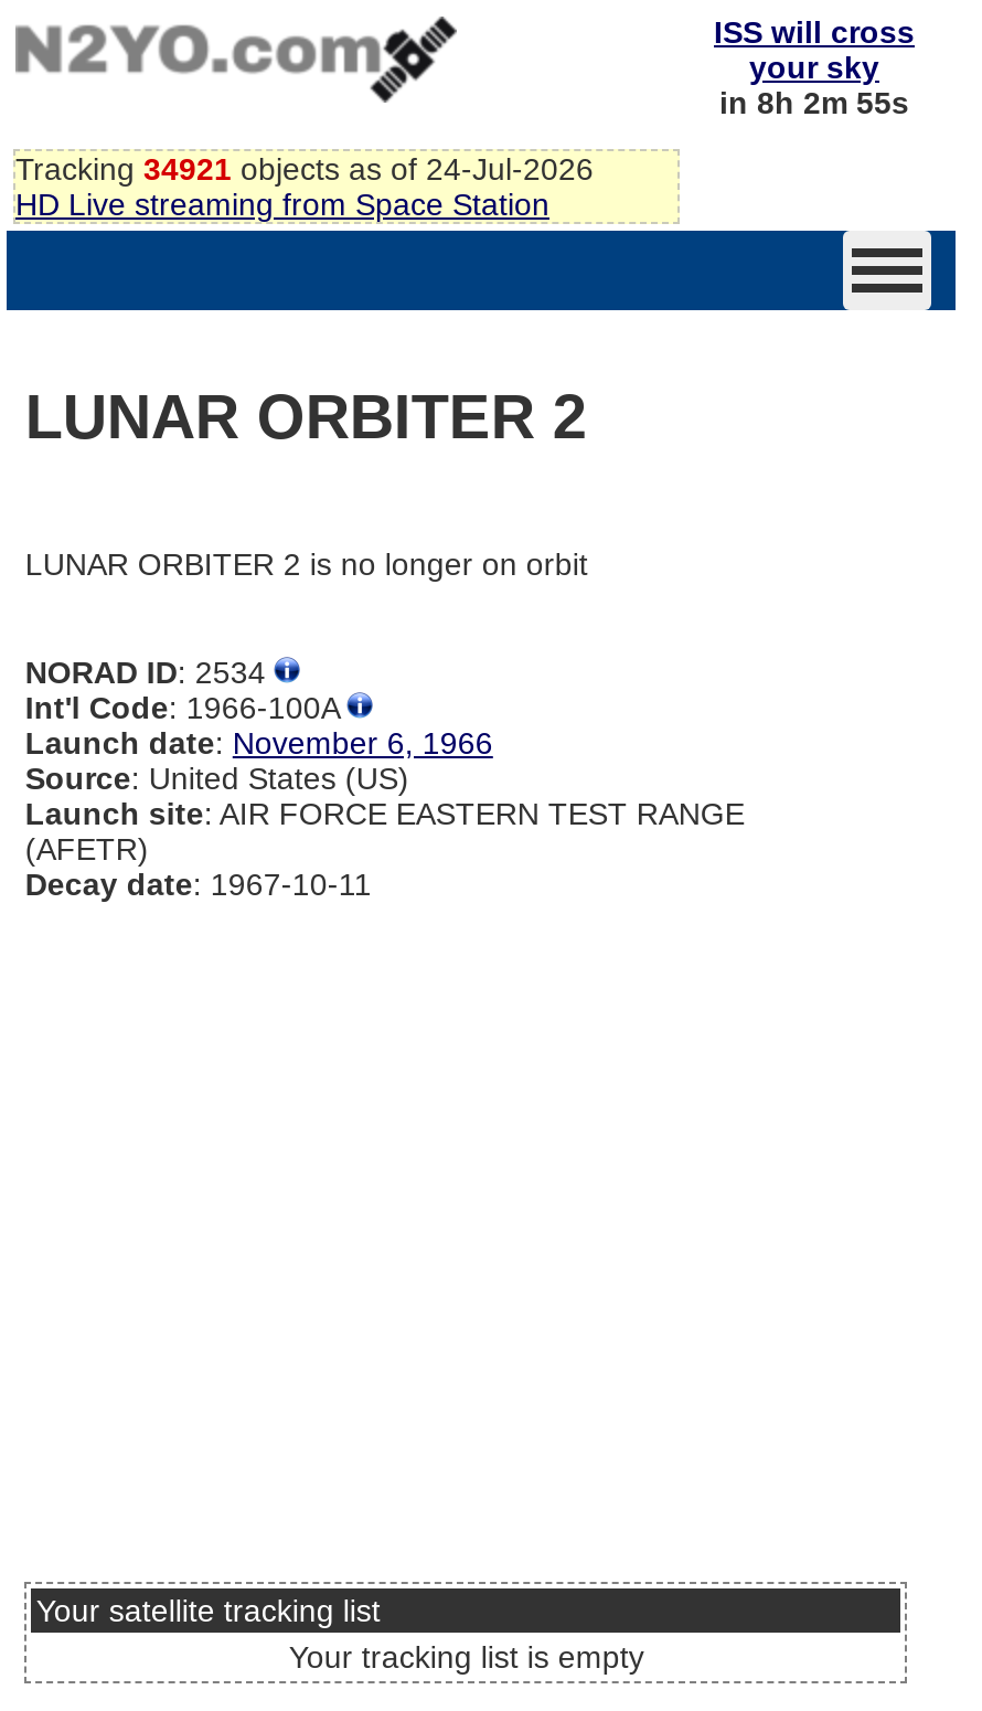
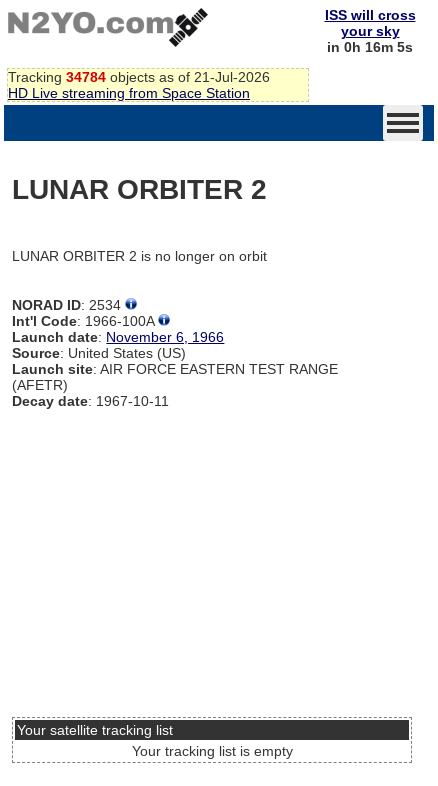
- in 8h 2m 55s
+ in 0h 16m 5s

- Tracking 34921 objects as of 24-Jul-2026
+ Tracking 34784 objects as of 21-Jul-2026
